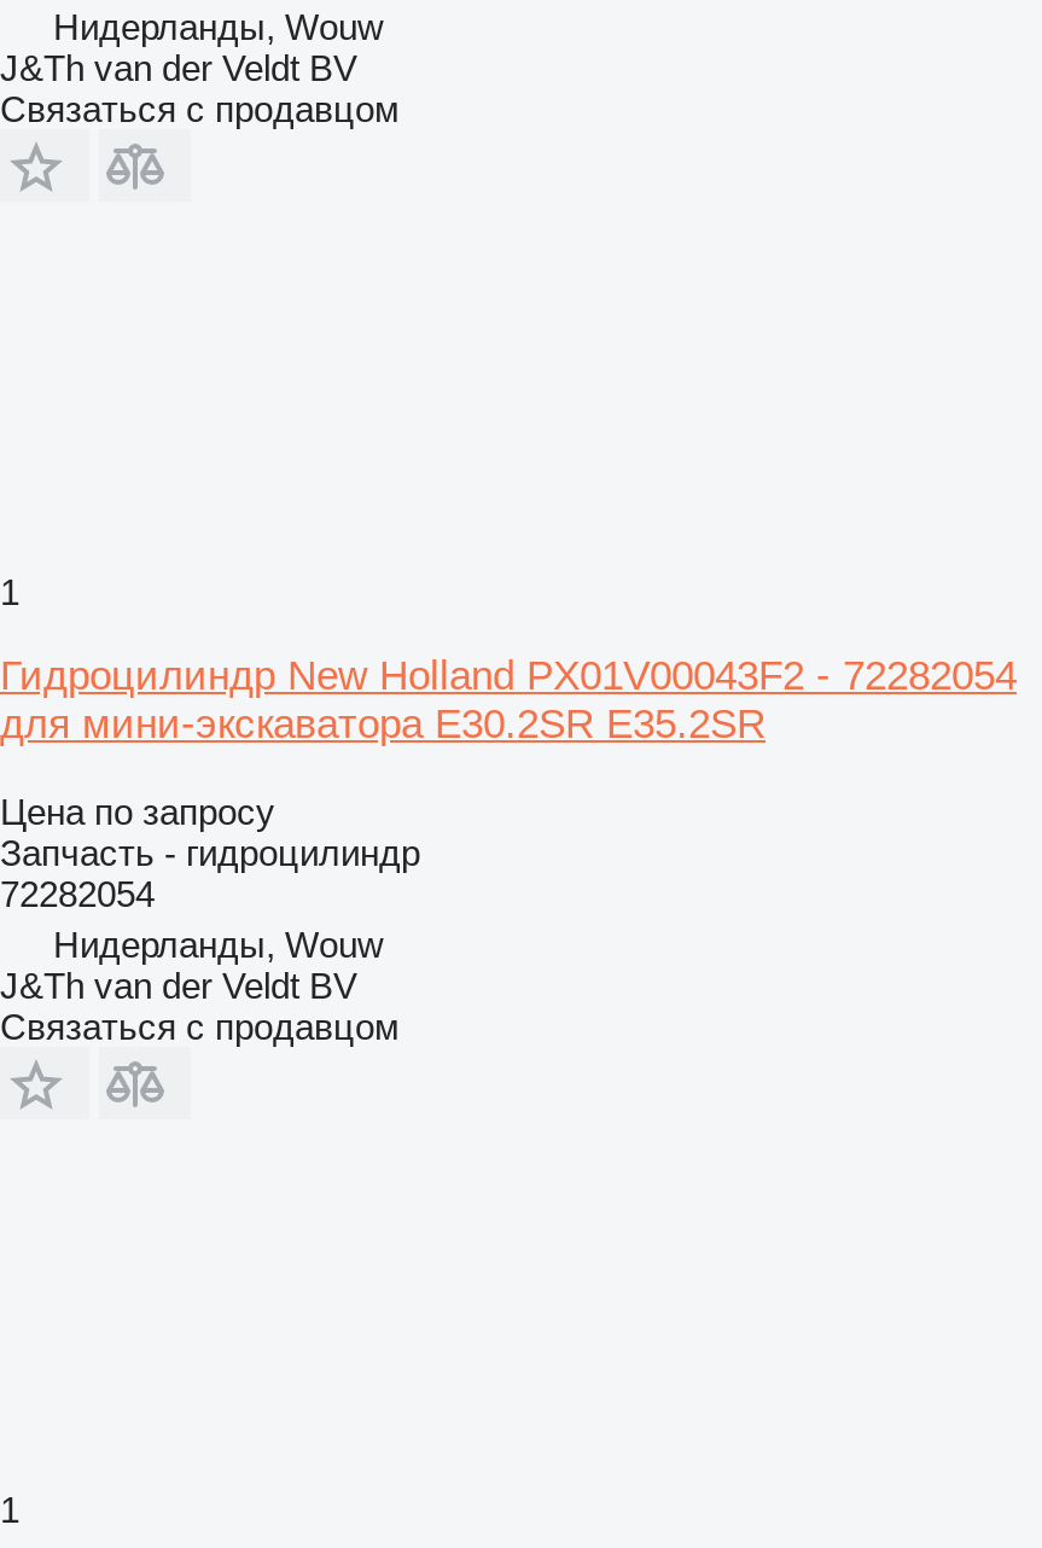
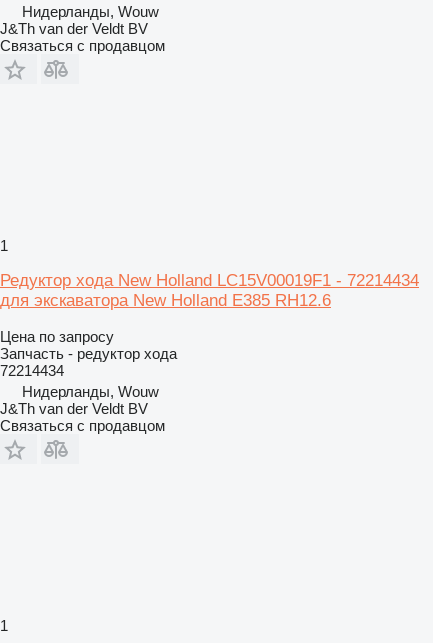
- Гидроцилиндр New Holland PX01V00043F2 - 72282054
- для мини-экскаватора E30.2SR E35.2SR
+ Редуктор хода New Holland LC15V00019F1 - 72214434
+ для экскаватора New Holland E385 RH12.6

- Запчасть - гидроцилиндр
- 72282054
+ Запчасть - редуктор хода
+ 72214434
